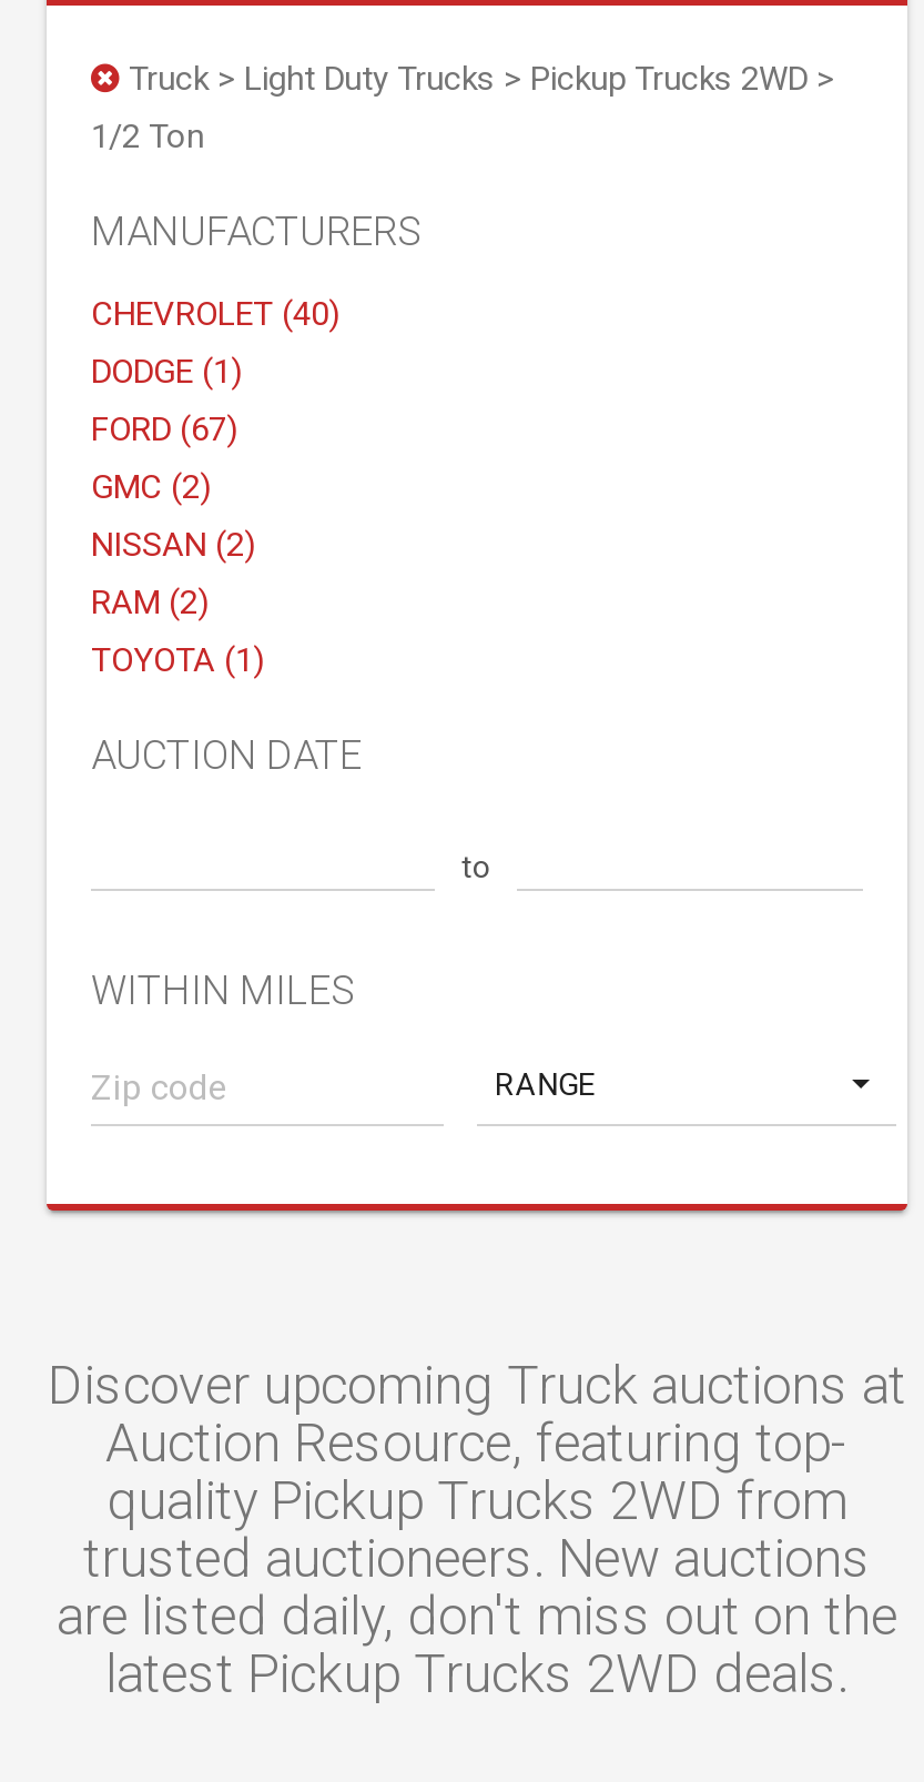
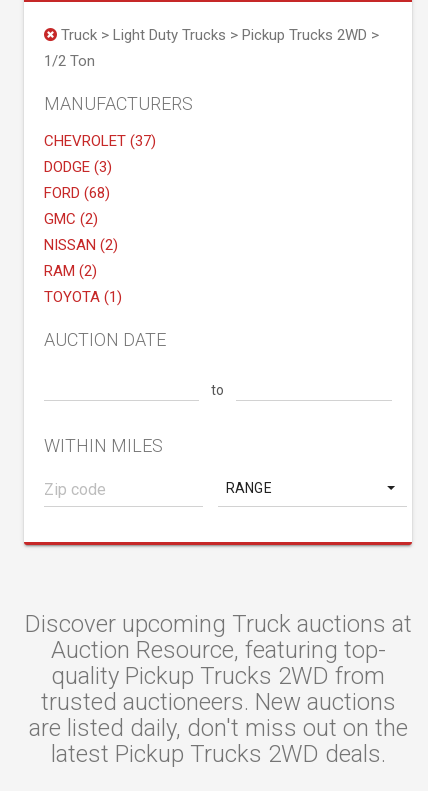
- CHEVROLET (40)
+ CHEVROLET (37)

- DODGE (1)
+ DODGE (3)

- FORD (67)
+ FORD (68)
